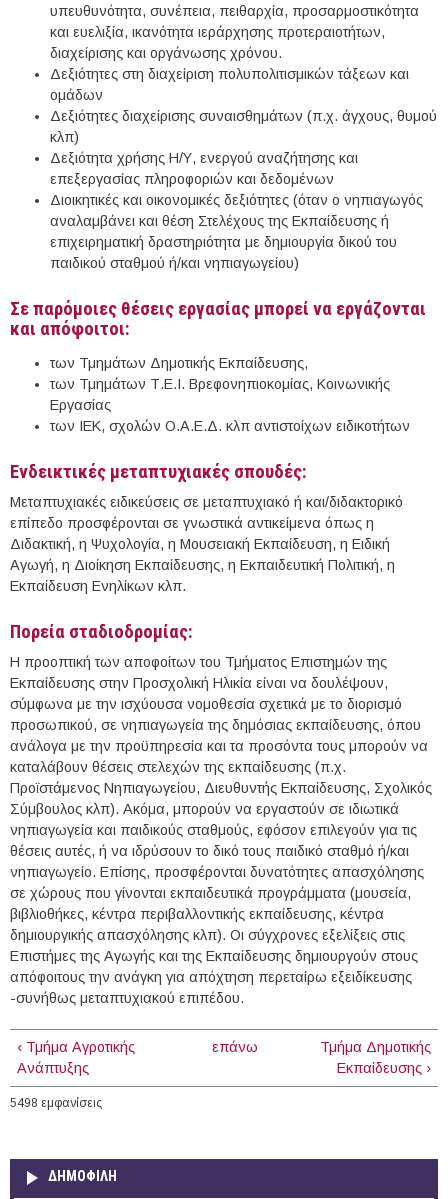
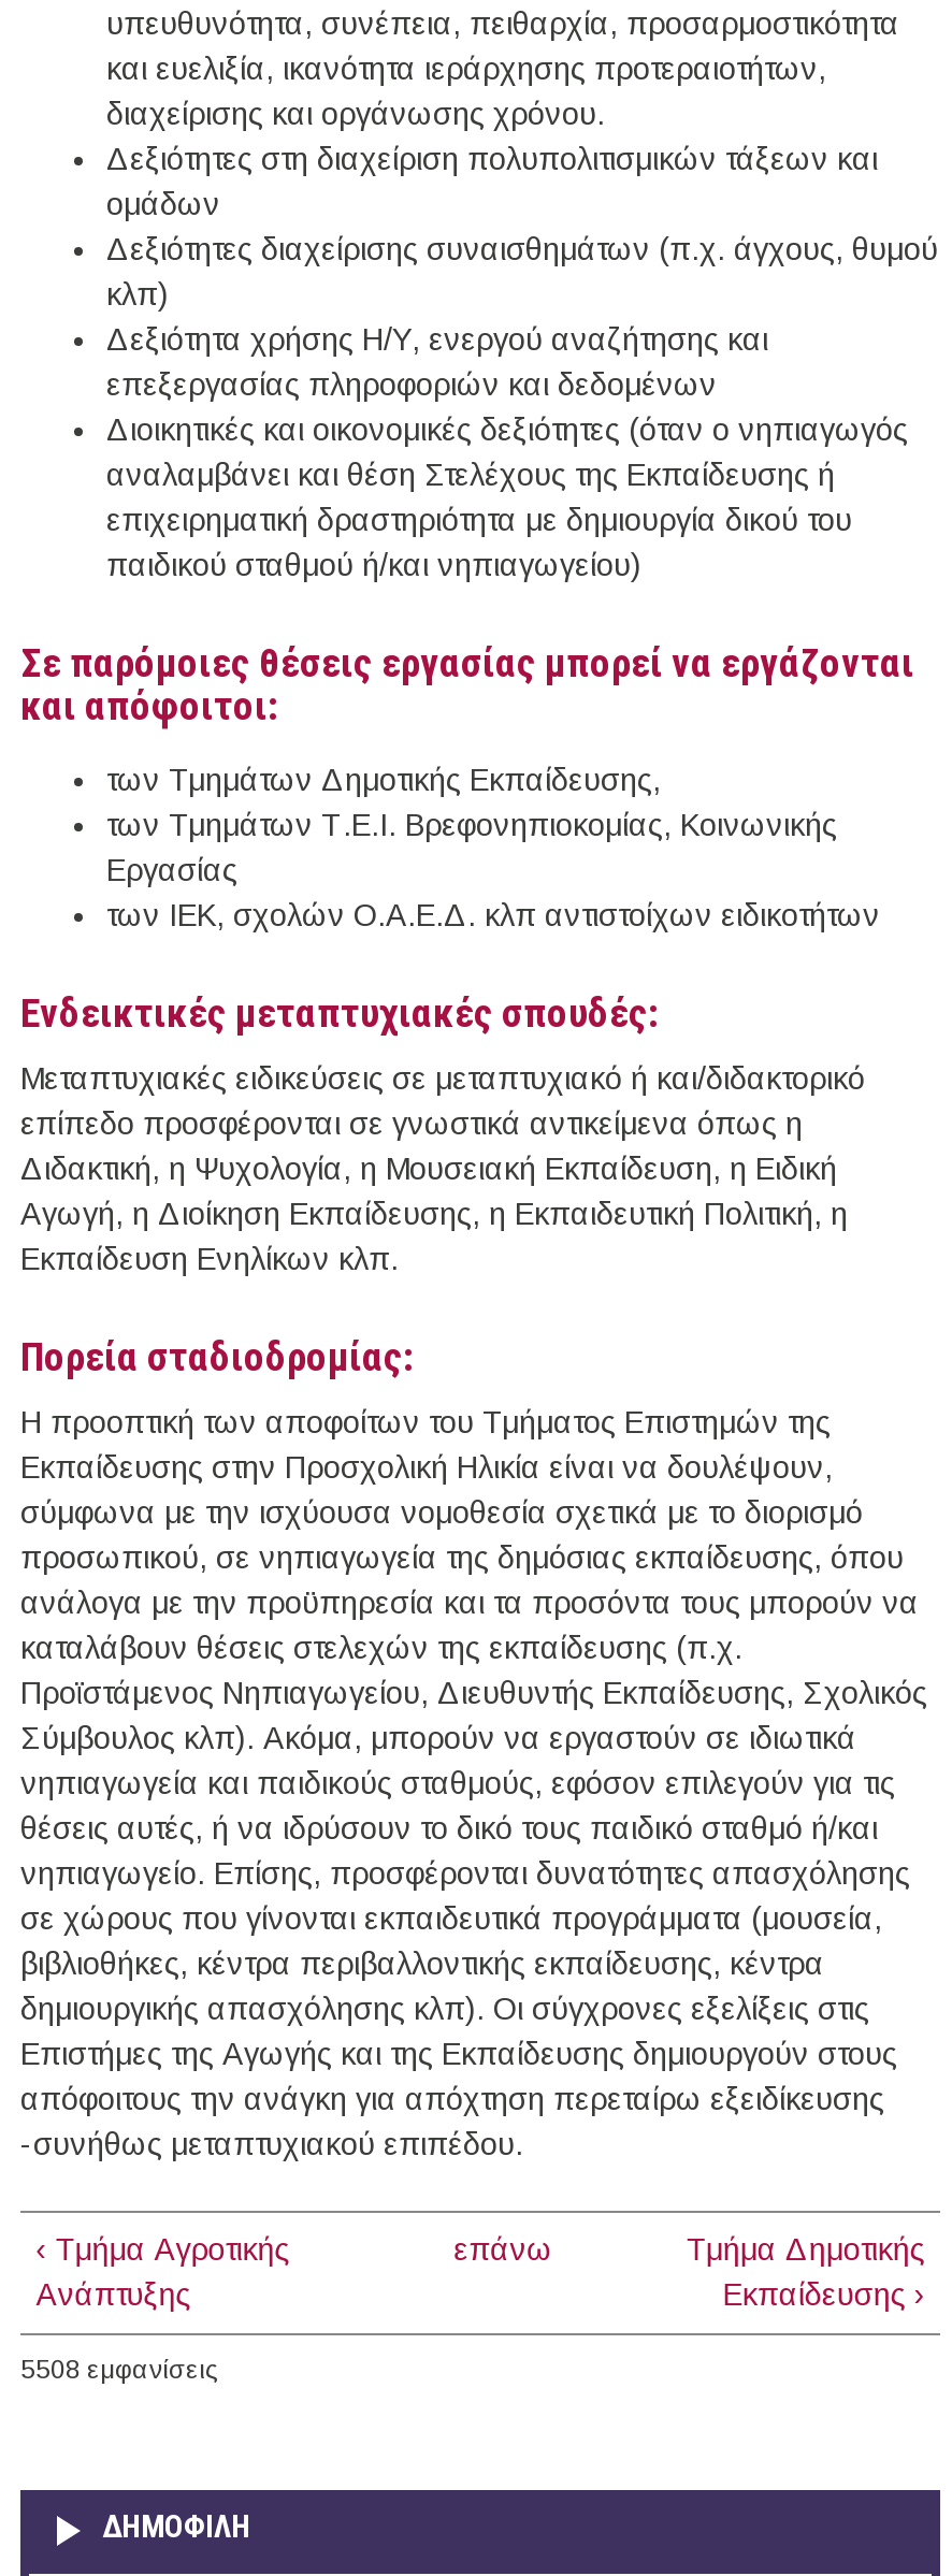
- 5498 εμφανίσεις
+ 5508 εμφανίσεις
